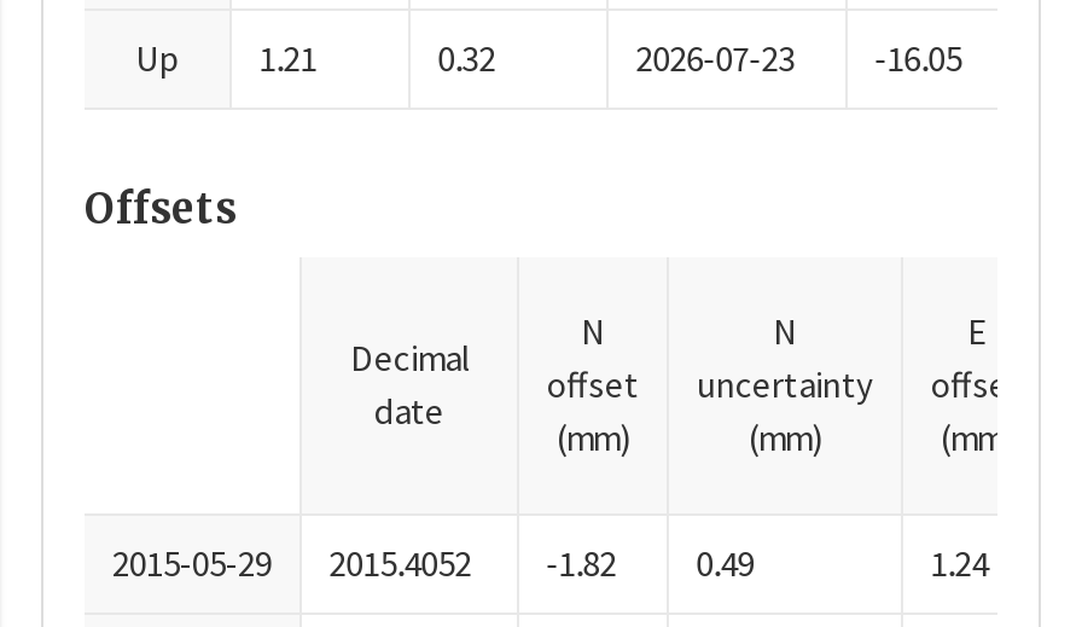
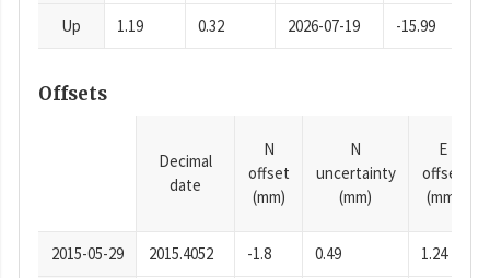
- Up 1.21
+ Up 1.19

- 2026-07-23
+ 2026-07-19

- -16.05
+ -15.99

- -1.82
+ -1.8
